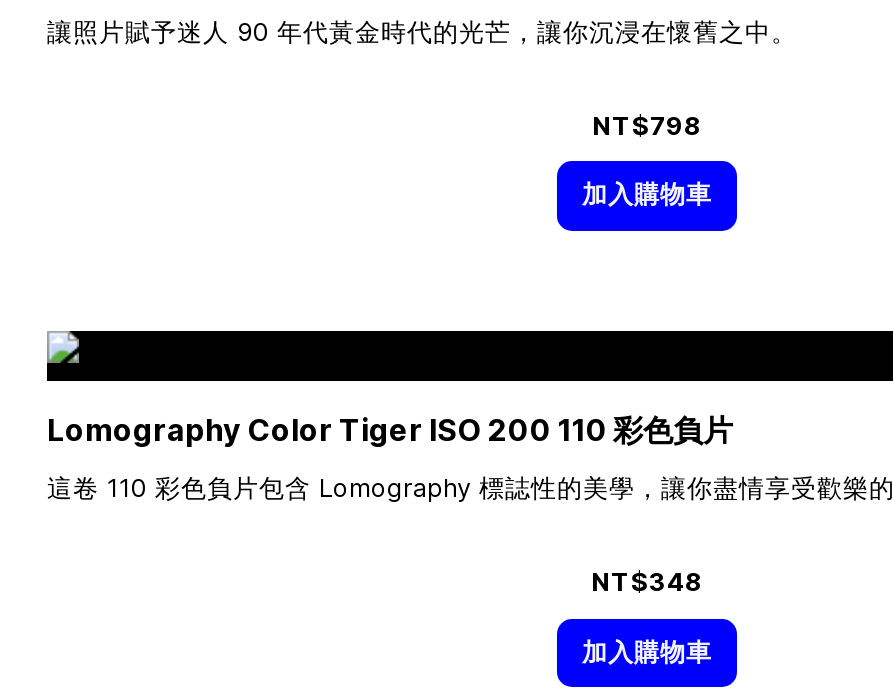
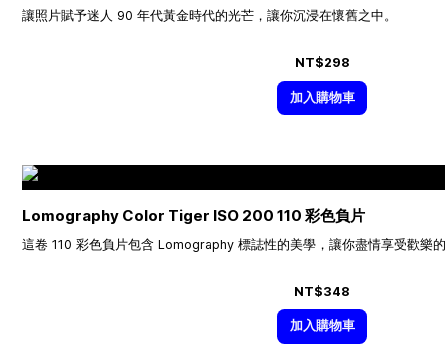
- NT$798
+ NT$298
